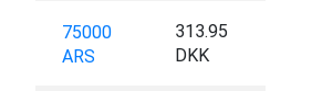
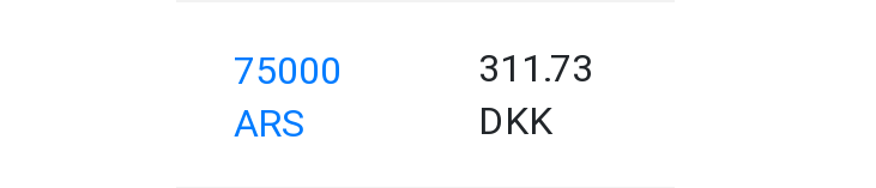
- 313.95
+ 311.73
